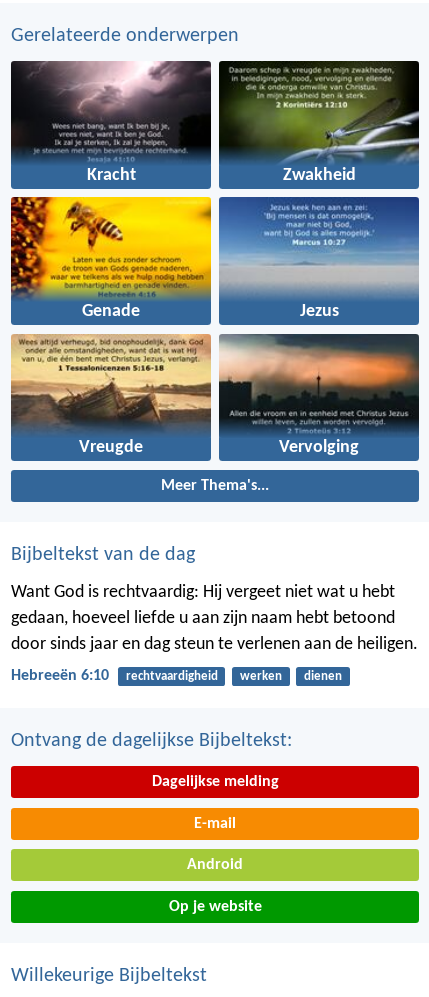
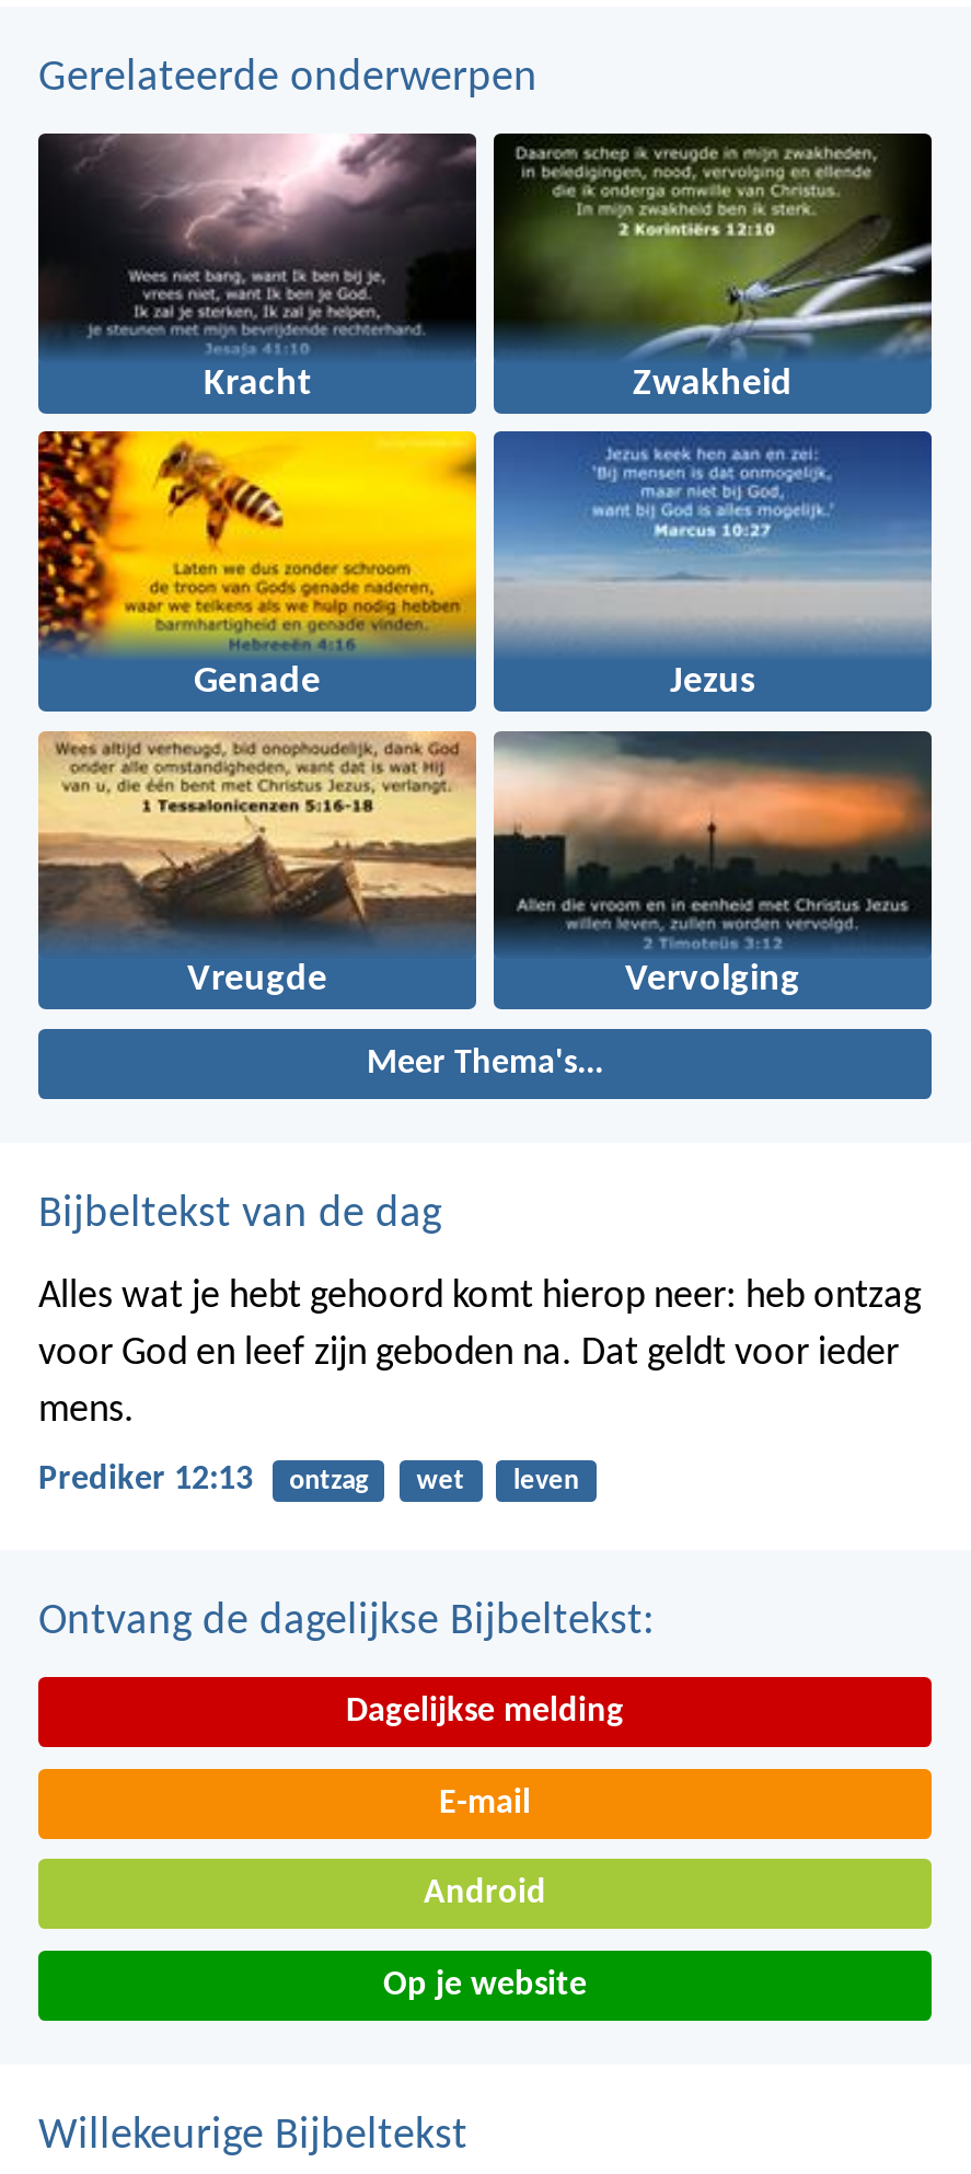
- Want God is rechtvaardig: Hij vergeet niet wat u hebt
- gedaan, hoeveel liefde u aan zijn naam hebt betoond
- door sinds jaar en dag steun te verlenen aan de heiligen.
+ Alles wat je hebt gehoord komt hierop neer: heb ontzag
+ voor God en leef zijn geboden na. Dat geldt voor ieder
+ mens.

- Hebreeën 6:10
- rechtvaardigheid
- werken
- dienen
+ Prediker 12:13
+ ontzag
+ wet
+ leven
